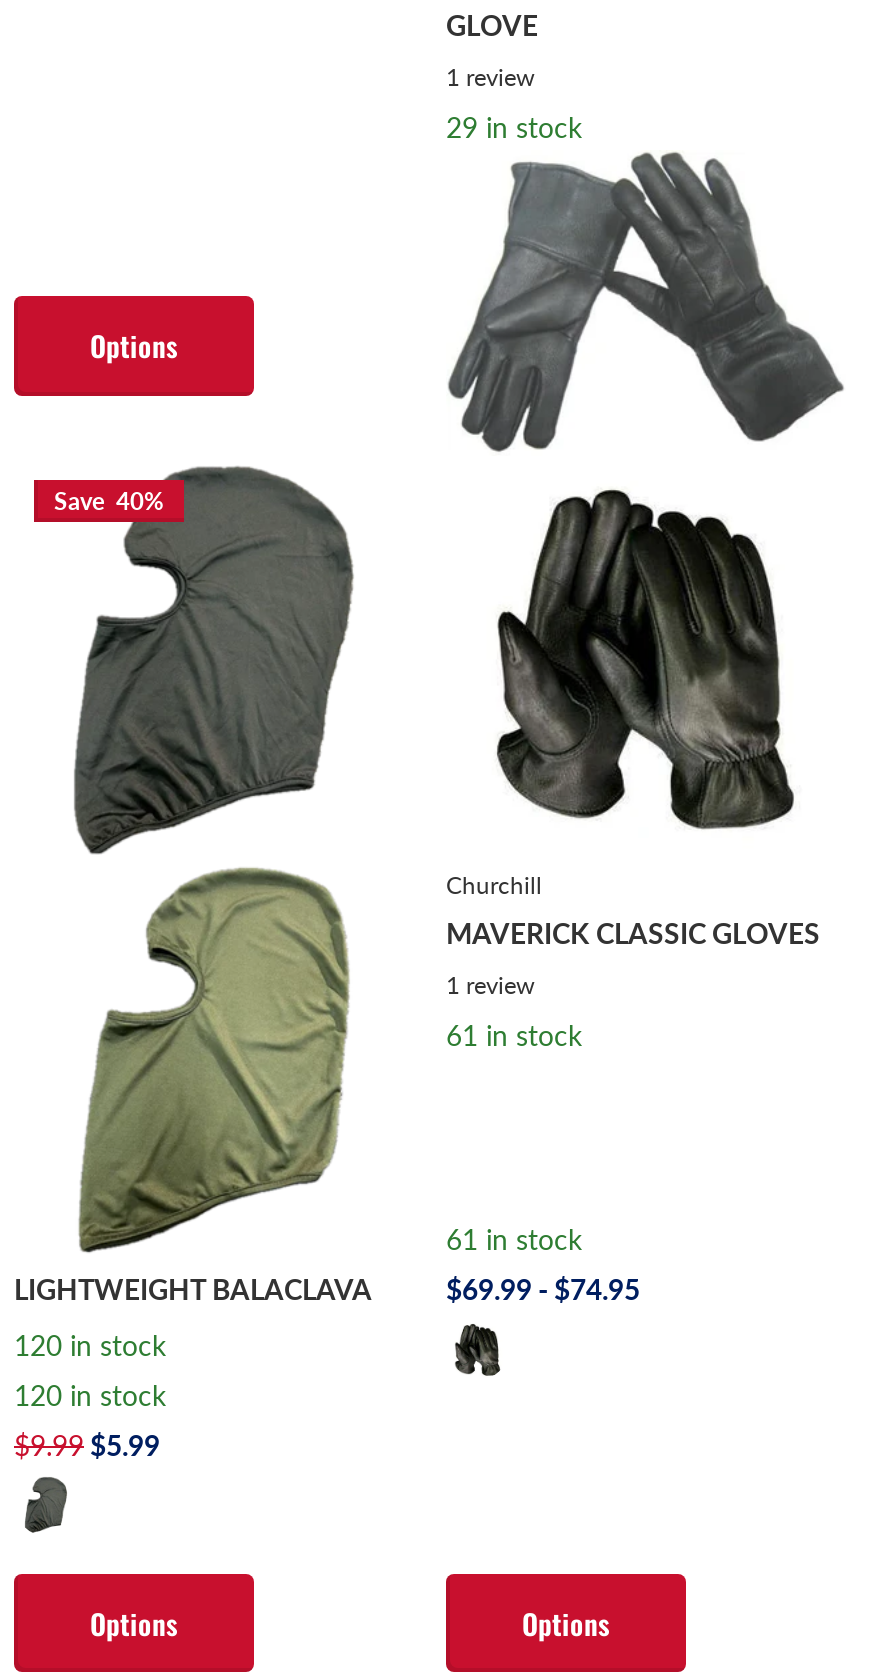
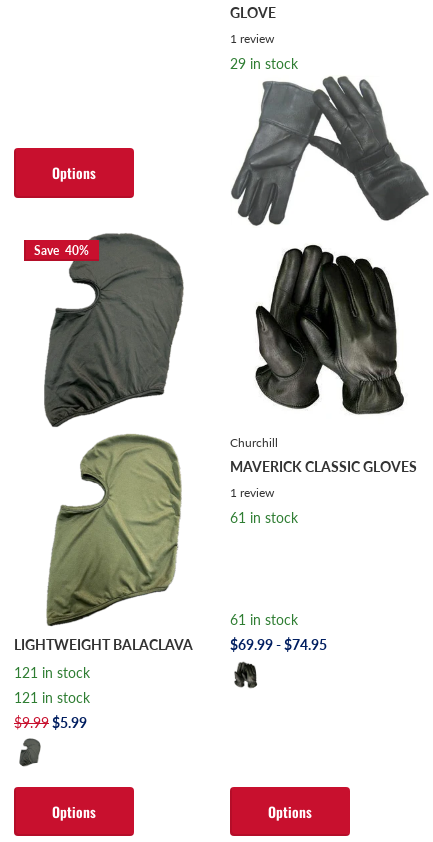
- 120 in stock
+ 121 in stock

- 120 in stock
+ 121 in stock
